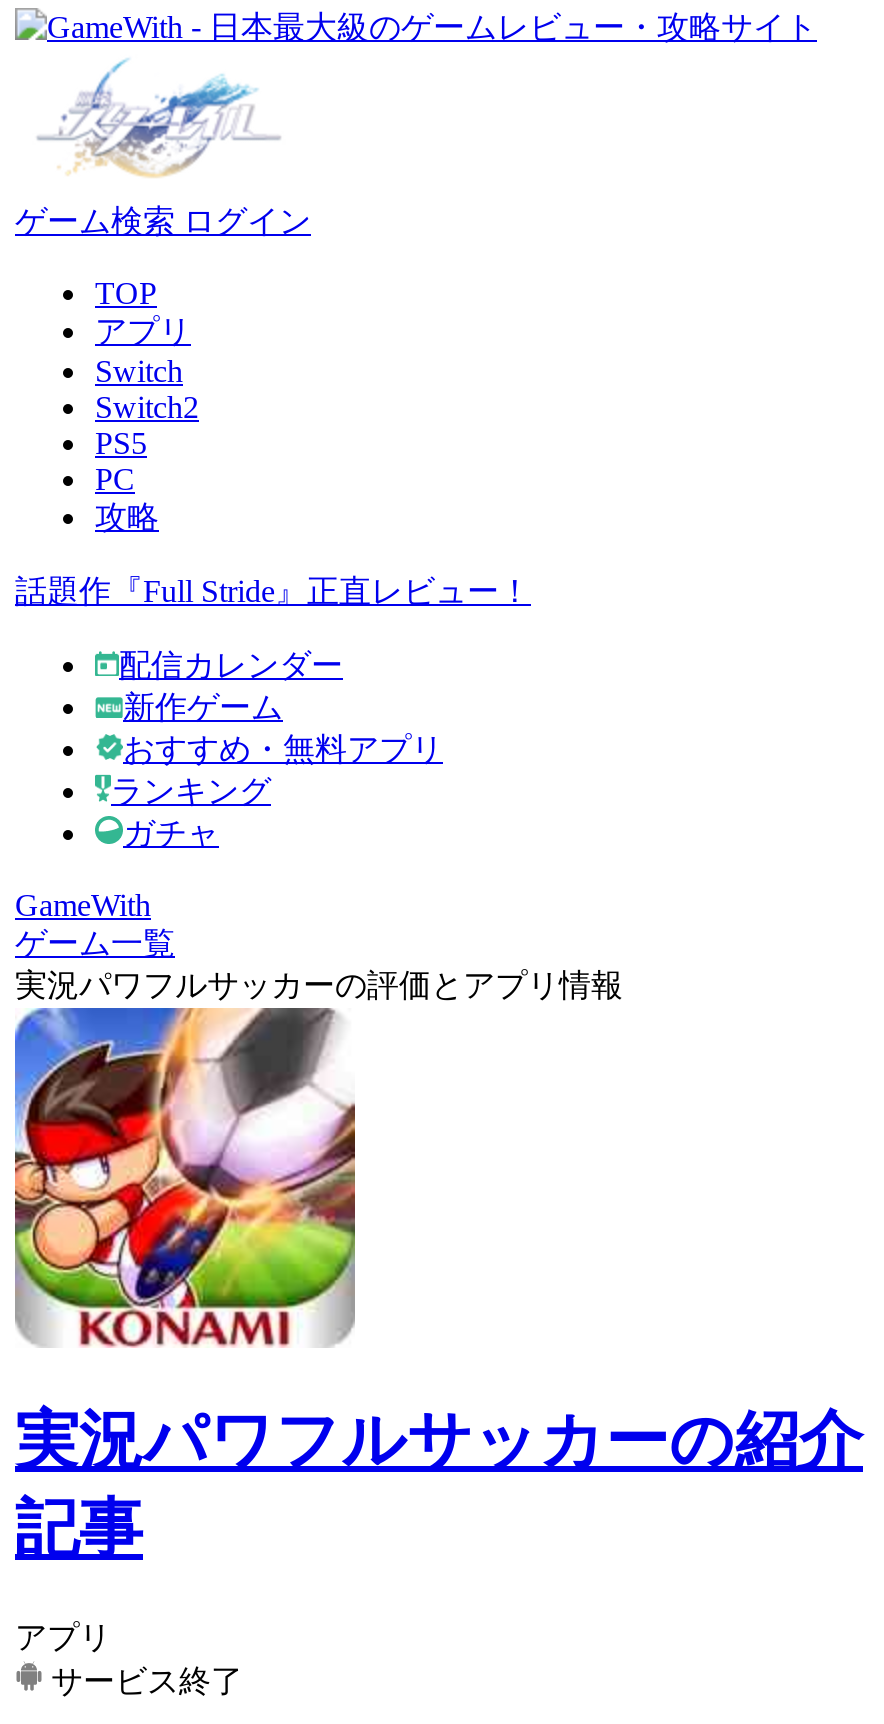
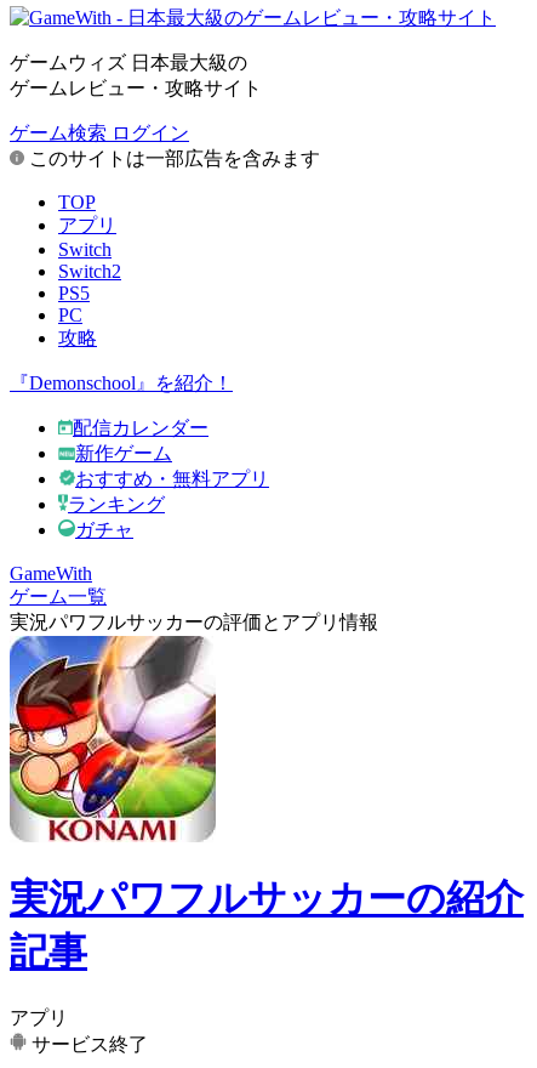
+ ゲームウィズ 日本最大級の
+ ゲームレビュー・攻略サイト

+ このサイトは一部広告を含みます

- 話題作『Full Stride』正直レビュー！
+ 『Demonschool』を紹介！
